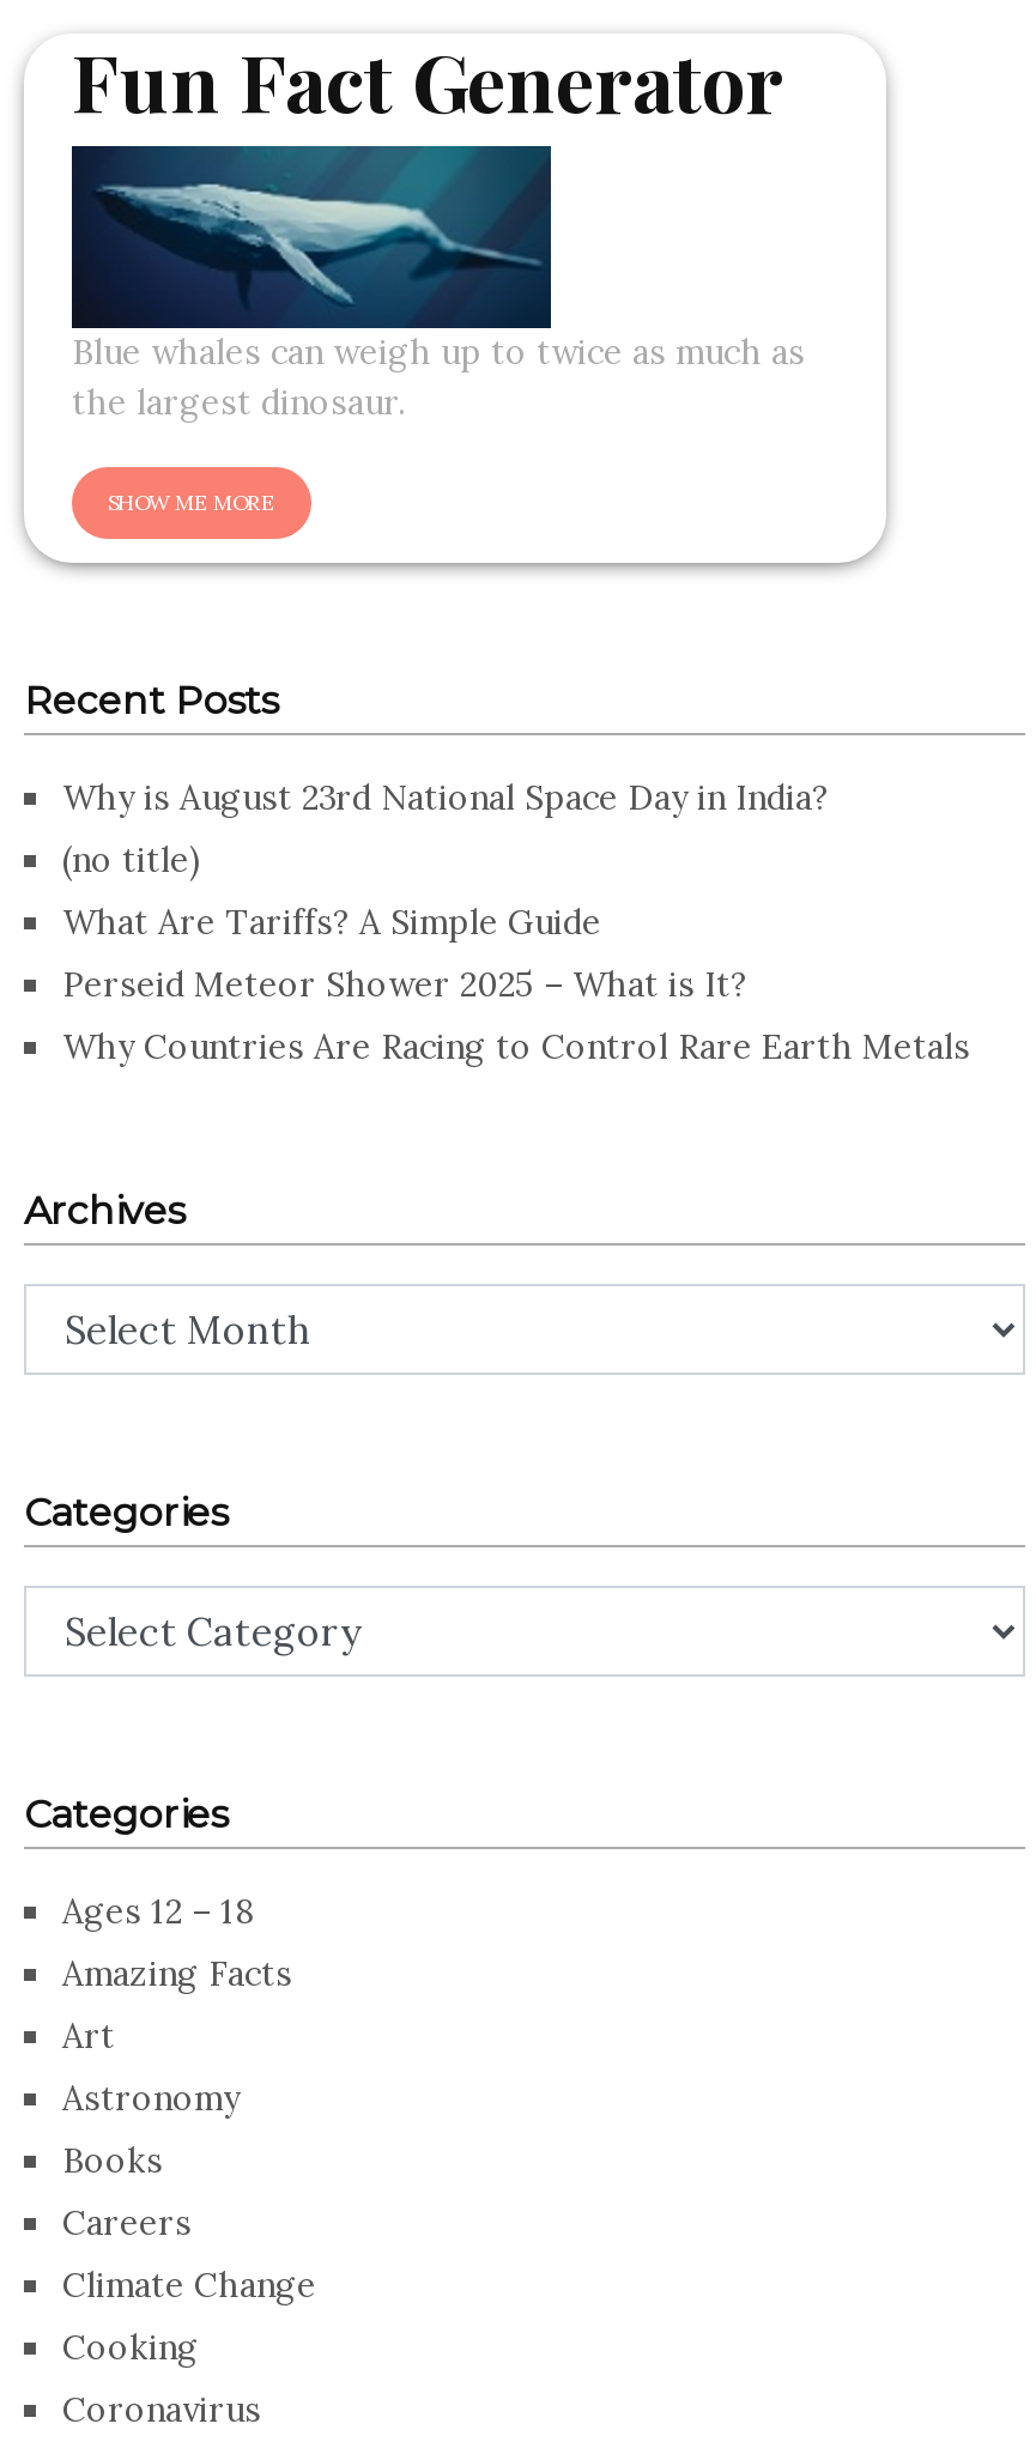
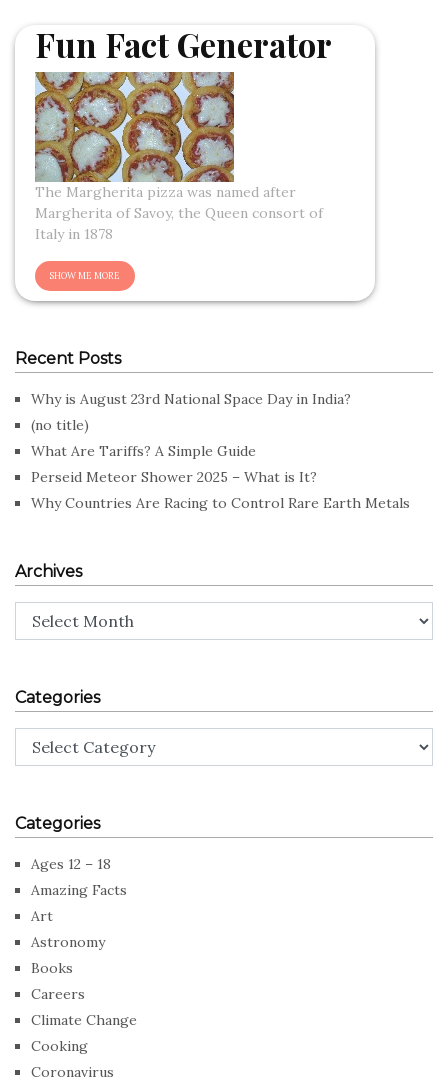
- [image]
+ [image]

- Blue whales can weigh up to twice as much as
- the largest dinosaur.
+ The Margherita pizza was named after
+ Margherita of Savoy, the Queen consort of
+ Italy in 1878
